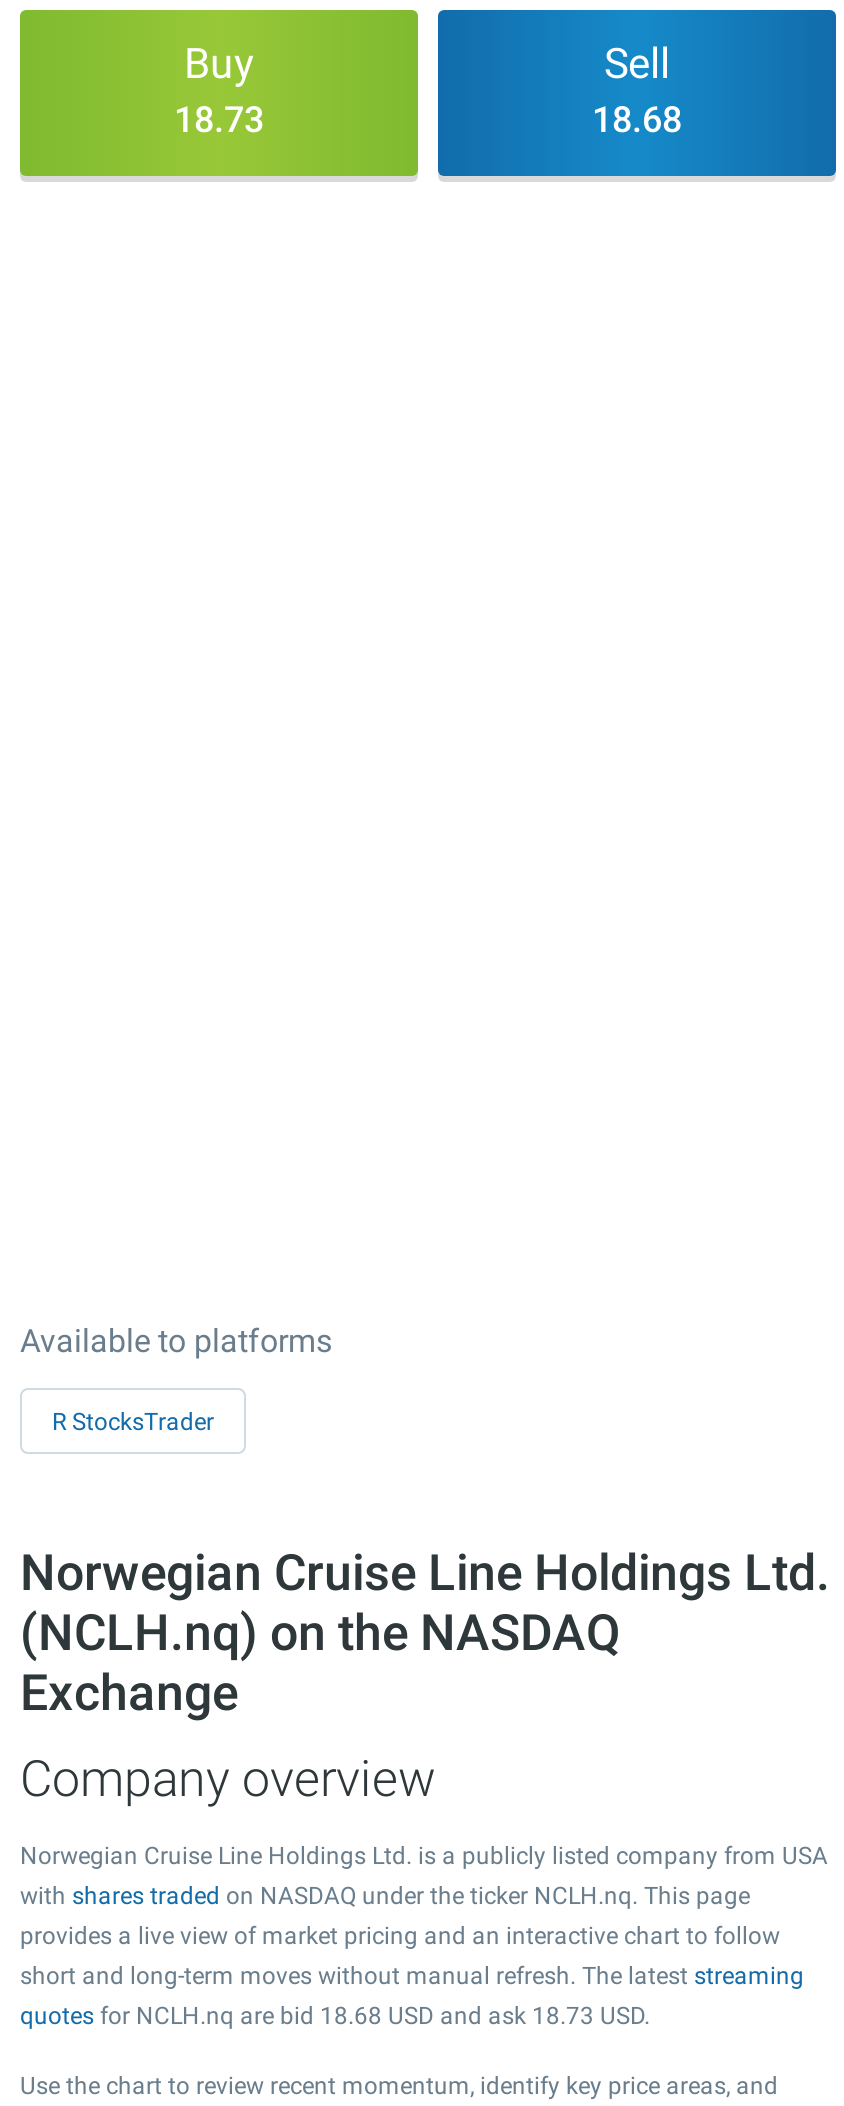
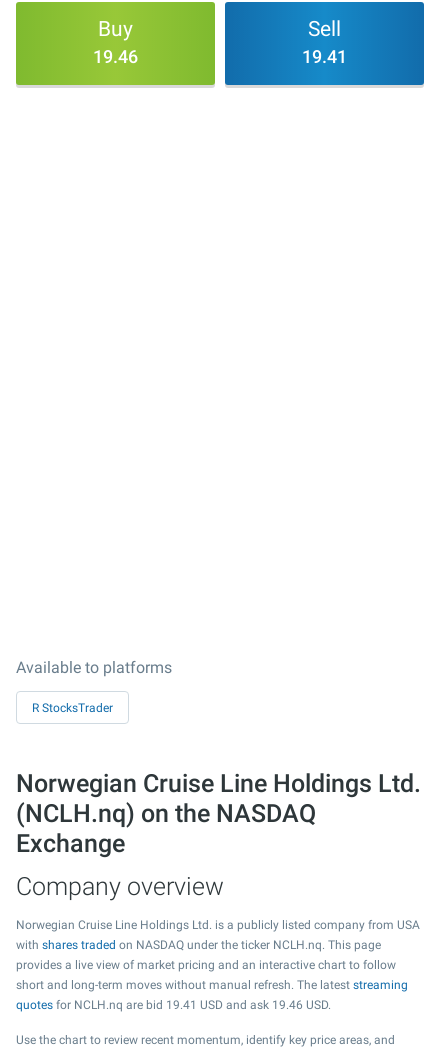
- 18.73
+ 19.46

- 18.68
+ 19.41

- quotes for NCLH.nq are bid 18.68 USD and ask 18.73 USD.
+ quotes for NCLH.nq are bid 19.41 USD and ask 19.46 USD.
